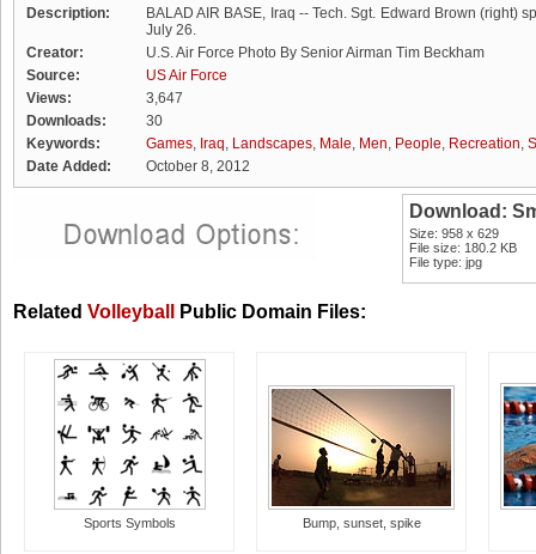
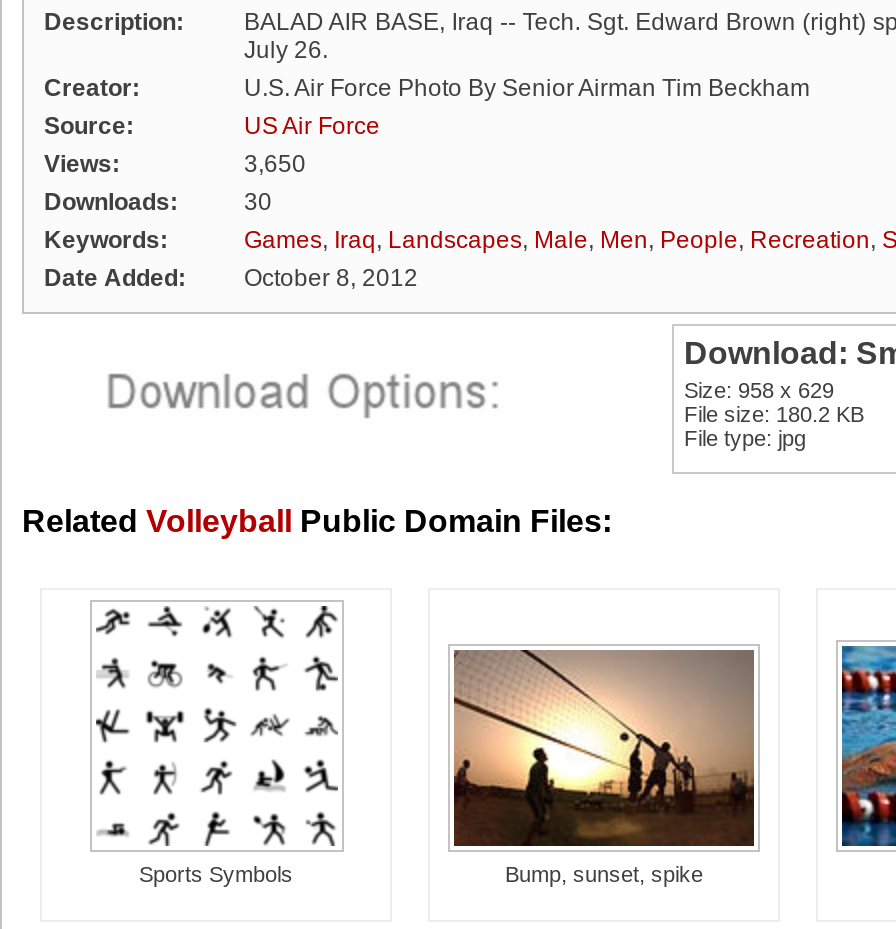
- 3,647
+ 3,650
